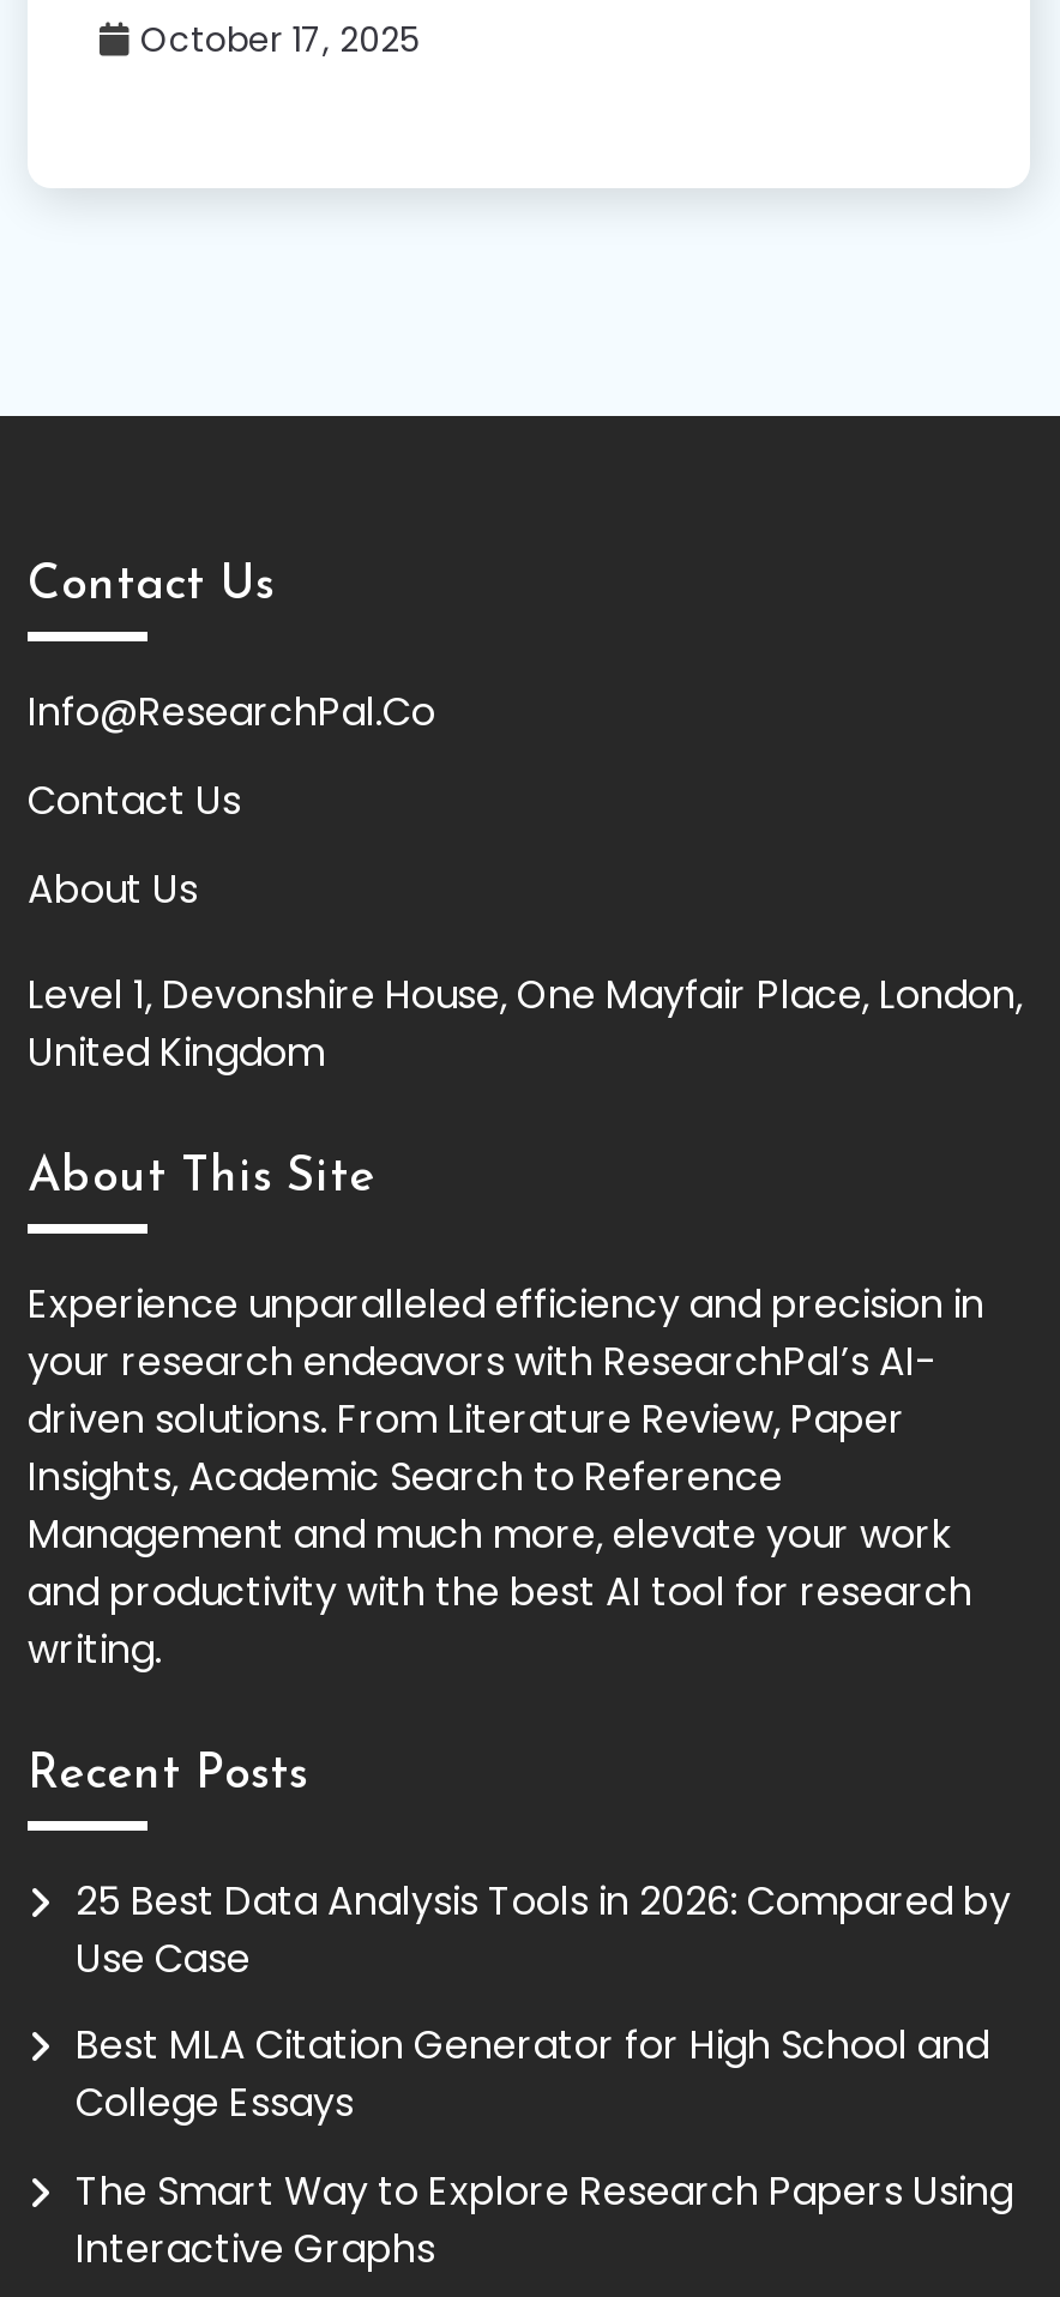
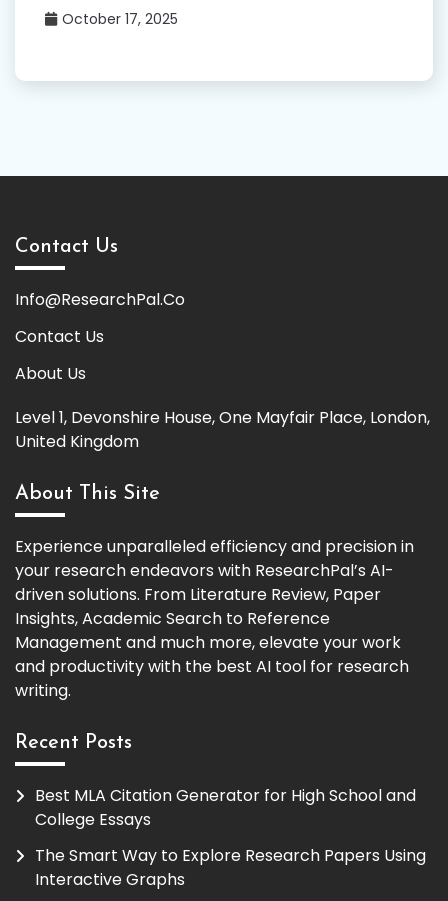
- 25 Best Data Analysis Tools in 2026: Compared by
- Use Case
